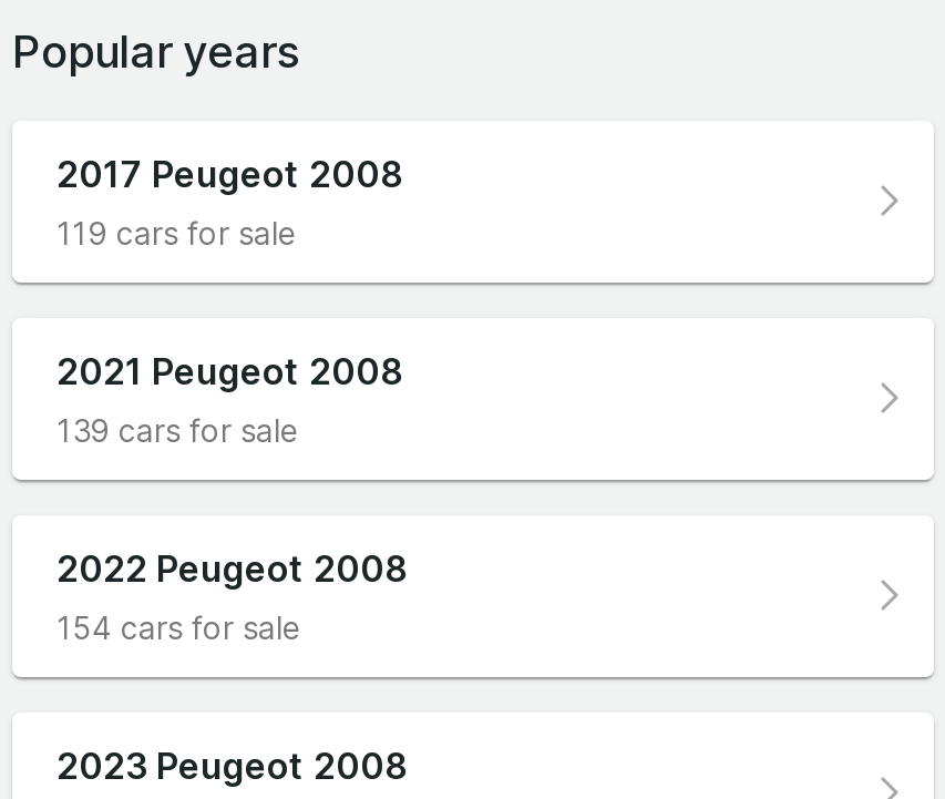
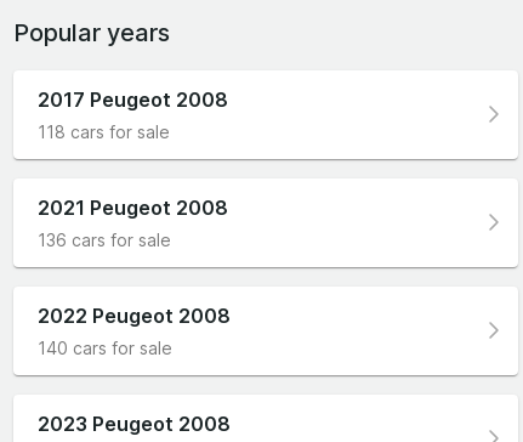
- 119 cars for sale
+ 118 cars for sale

- 139 cars for sale
+ 136 cars for sale

- 154 cars for sale
+ 140 cars for sale
